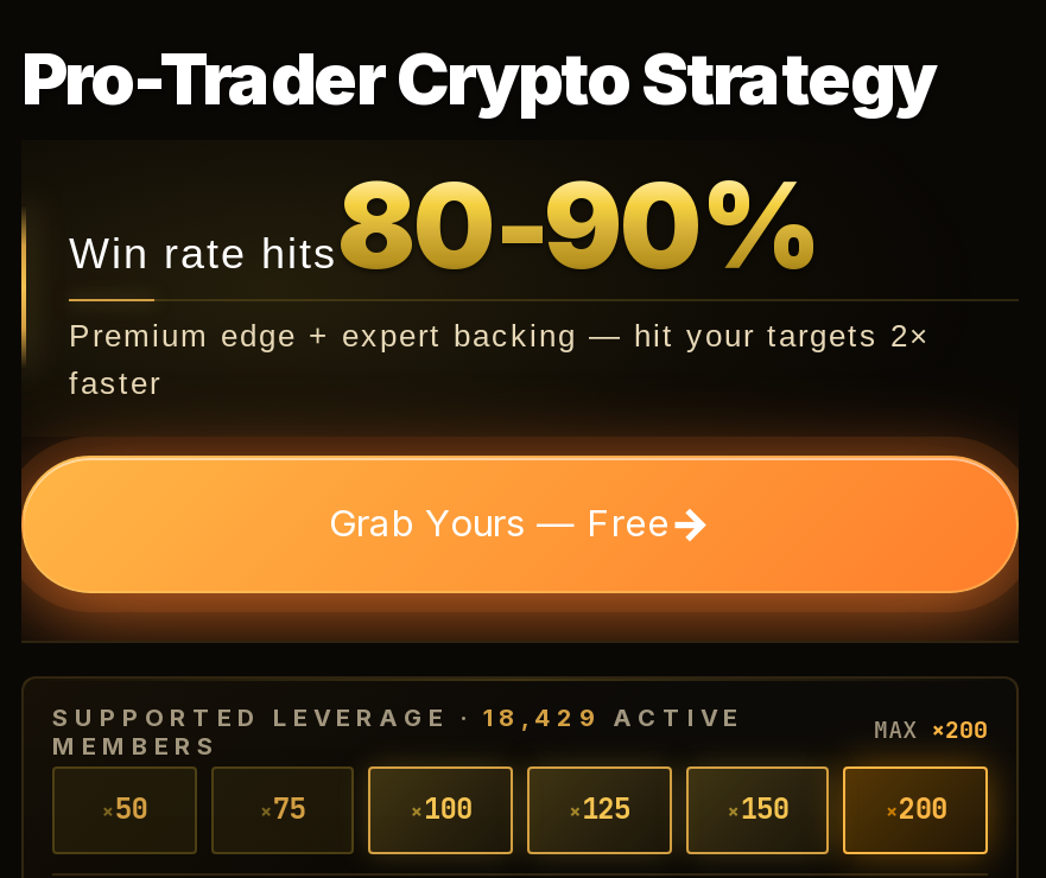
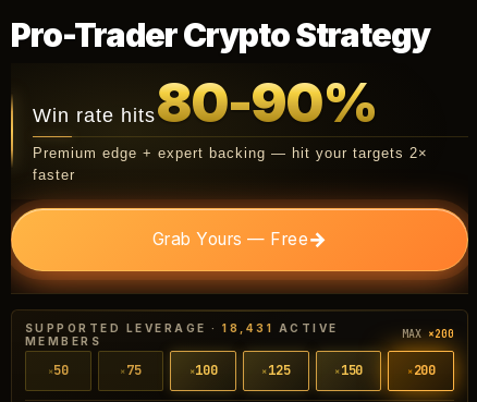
- SUPPORTED LEVERAGE · 18,429 ACTIVE
+ SUPPORTED LEVERAGE · 18,431 ACTIVE
